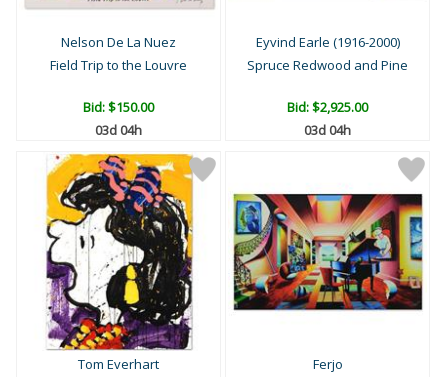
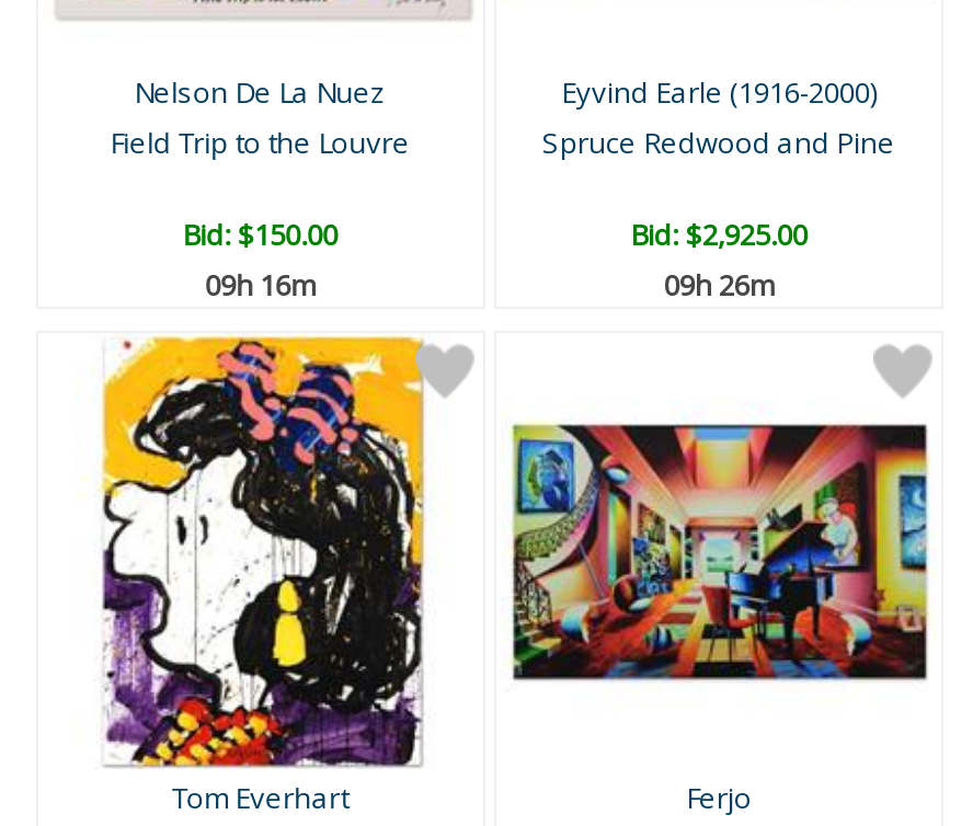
- 03d 04h
+ 09h 16m

- 03d 04h
+ 09h 26m
